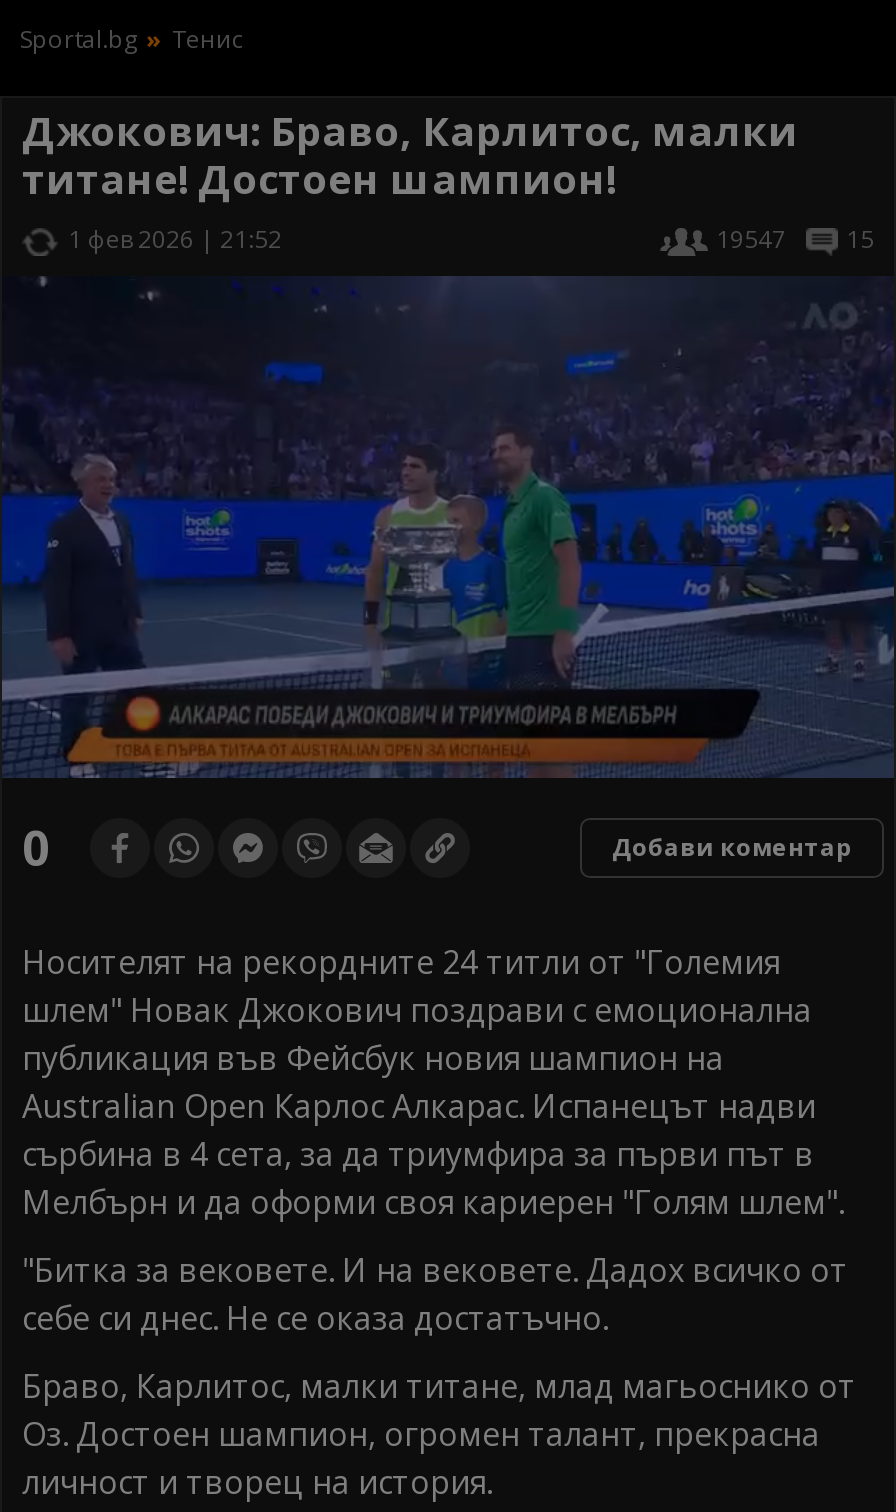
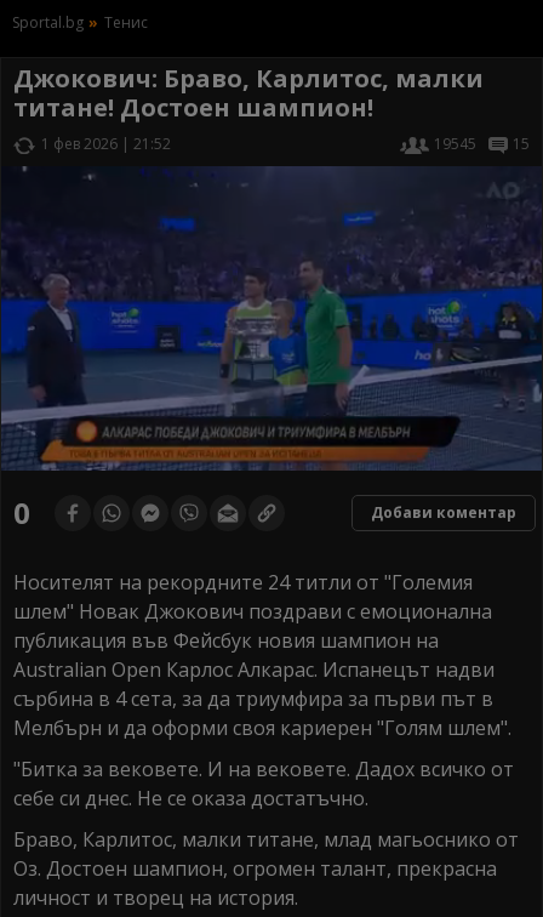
- 19547 15
+ 19545 15
